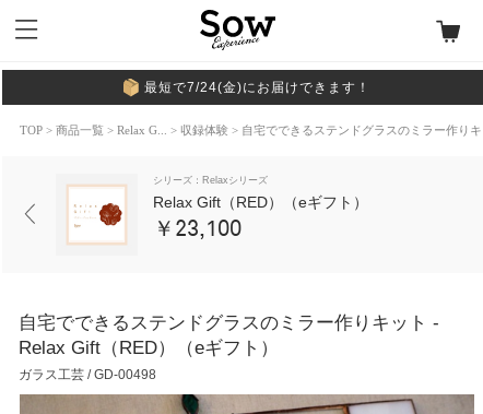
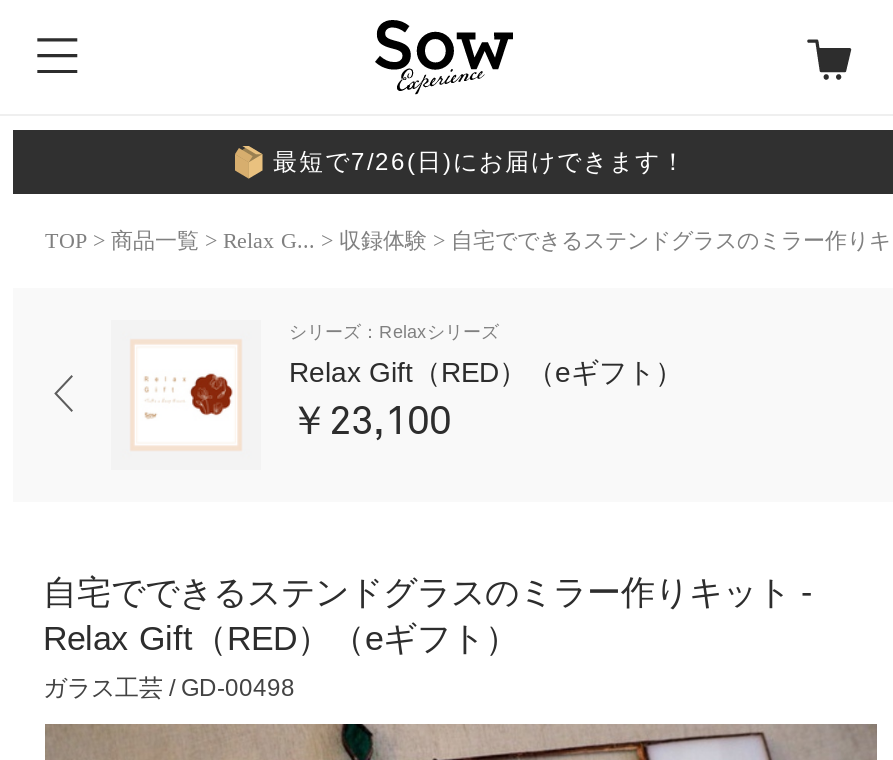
- 最短で7/24(金)にお届けできます！
+ 最短で7/26(日)にお届けできます！
